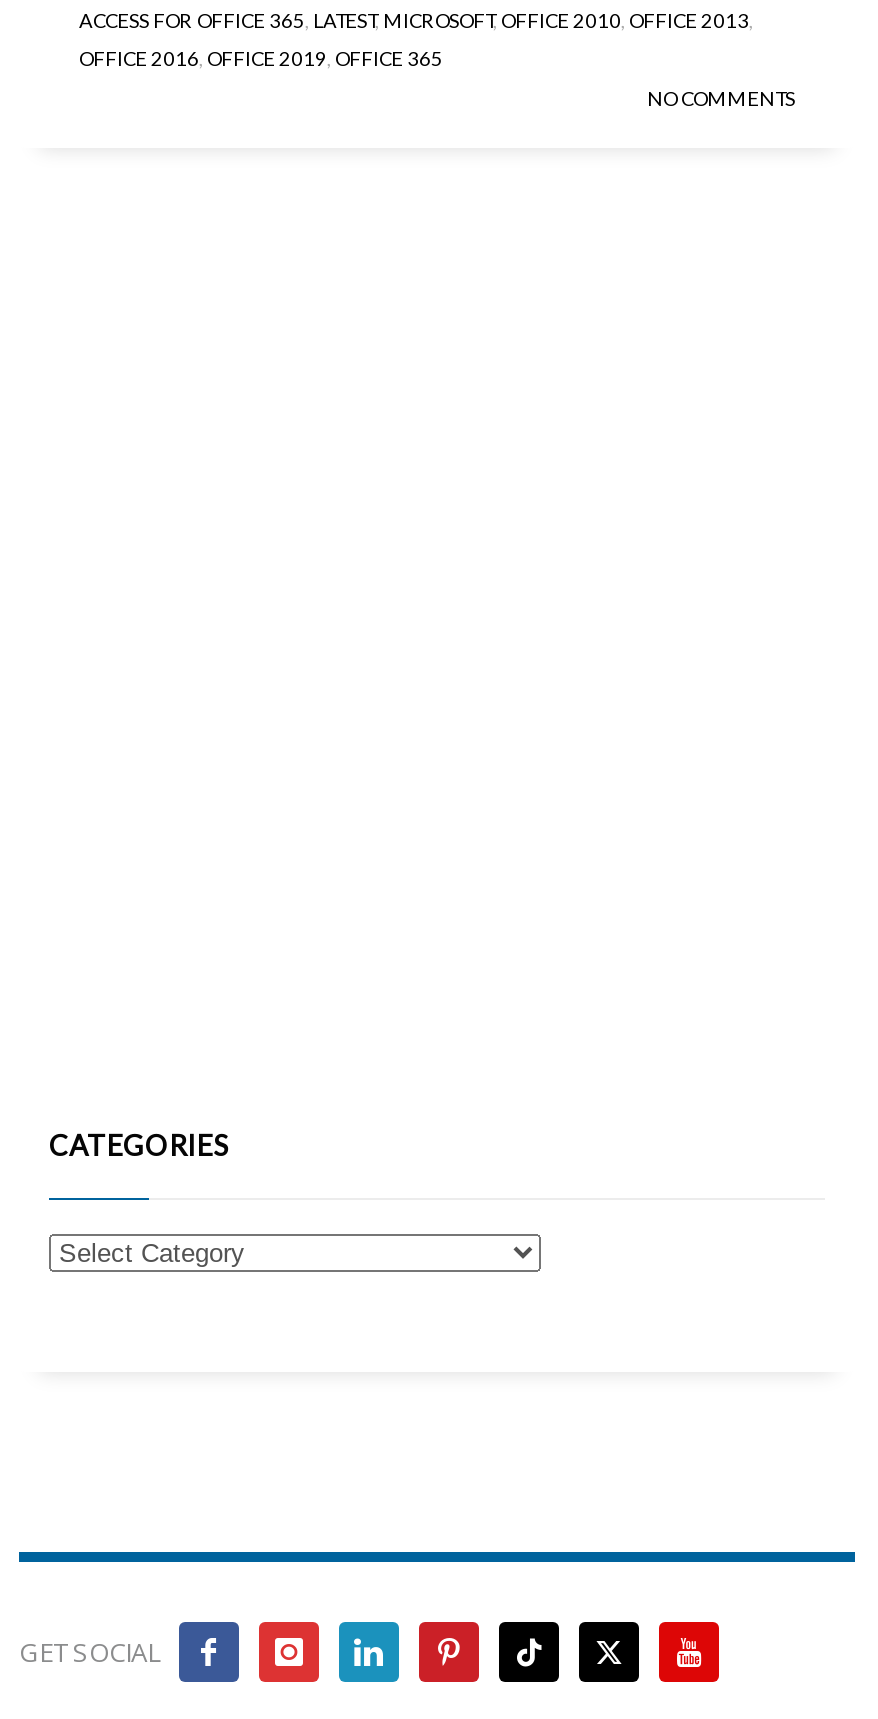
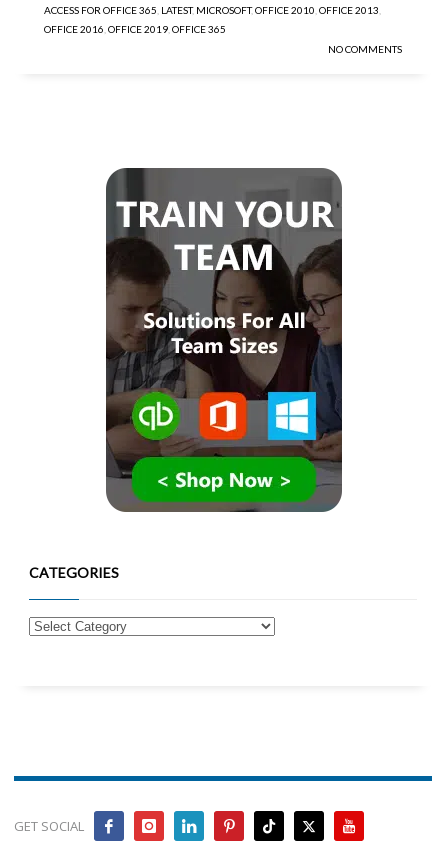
+ [image]
